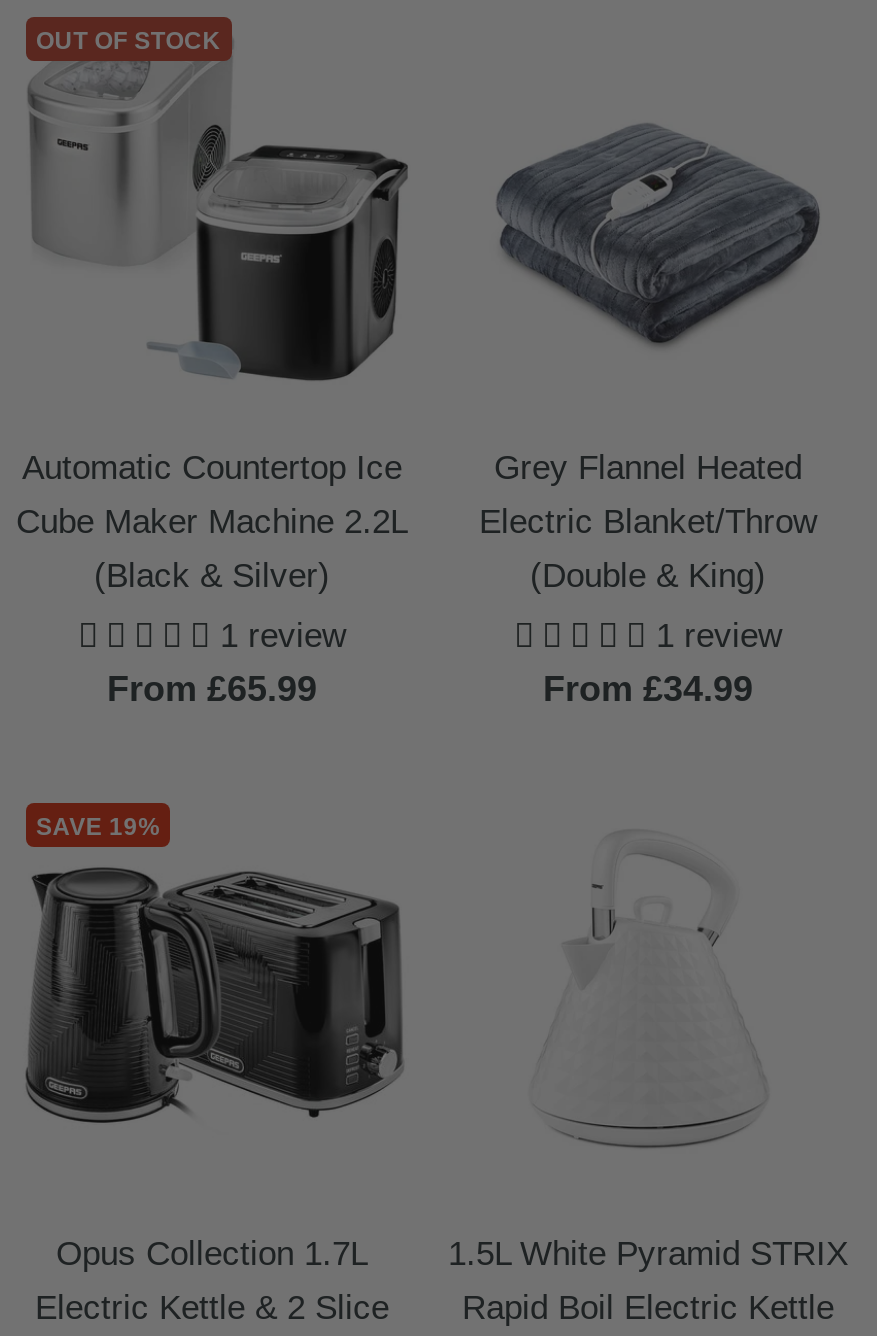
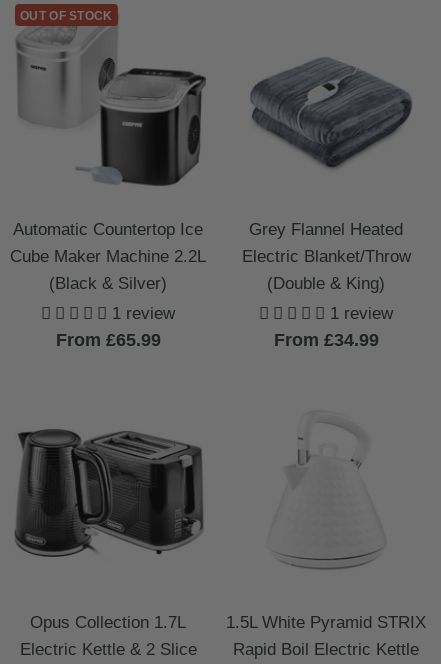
- SAVE 19%
